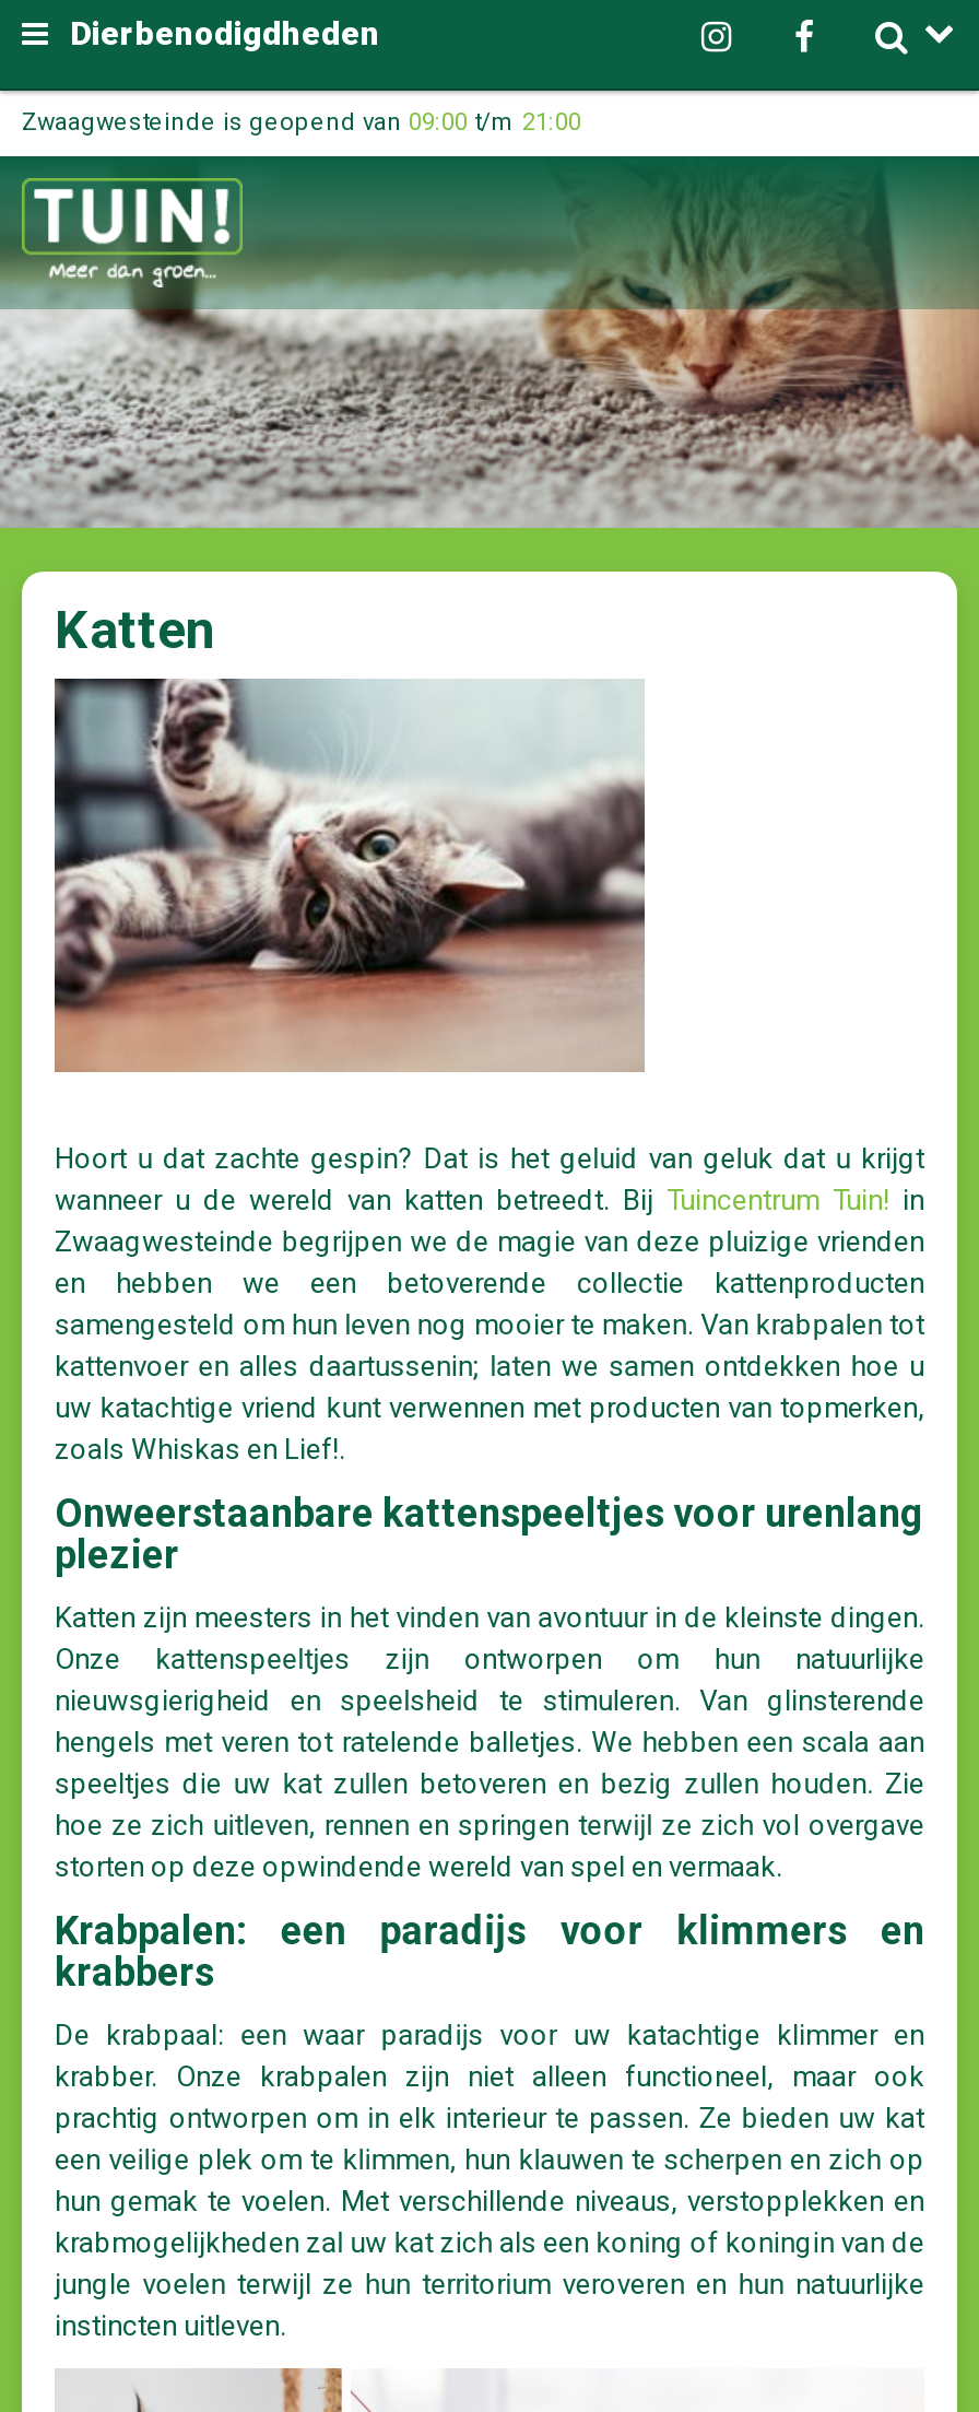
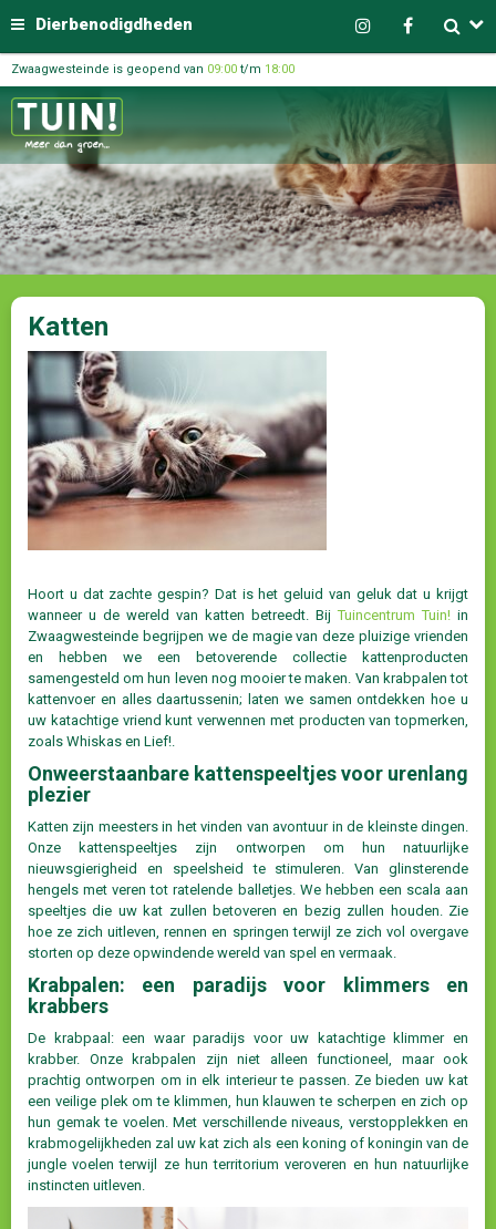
- Zwaagwesteinde is geopend van 09:00 t/m 21:00
+ Zwaagwesteinde is geopend van 09:00 t/m 18:00
